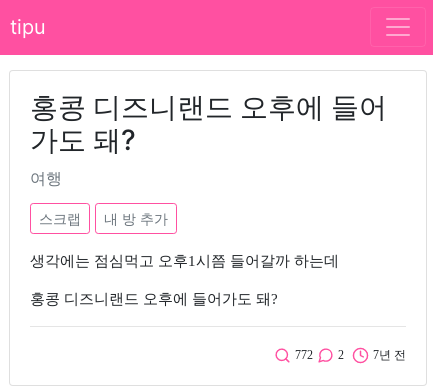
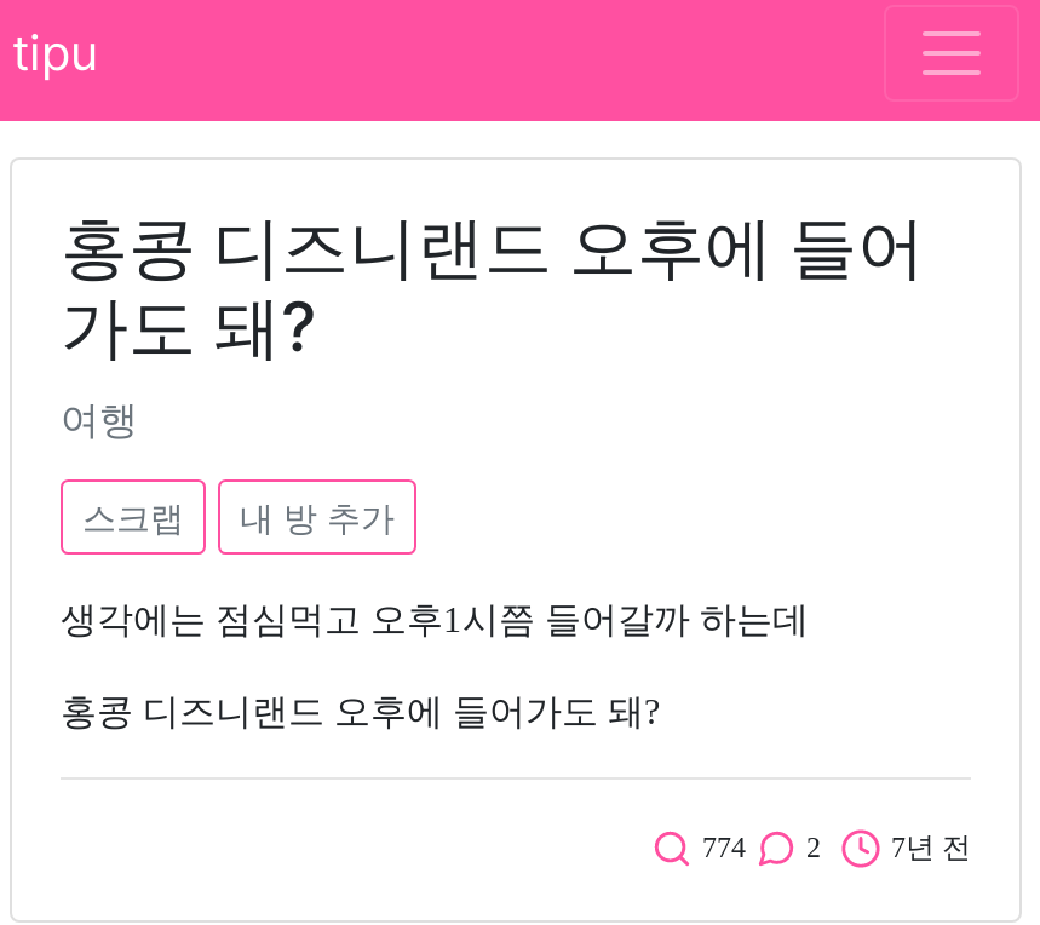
- 772 2
+ 774 2
